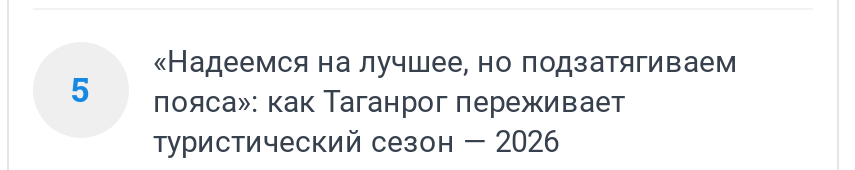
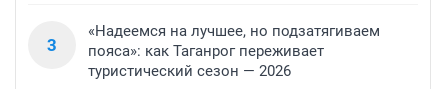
- 5 пояса»: как Таганрог переживает
+ 3 пояса»: как Таганрог переживает
